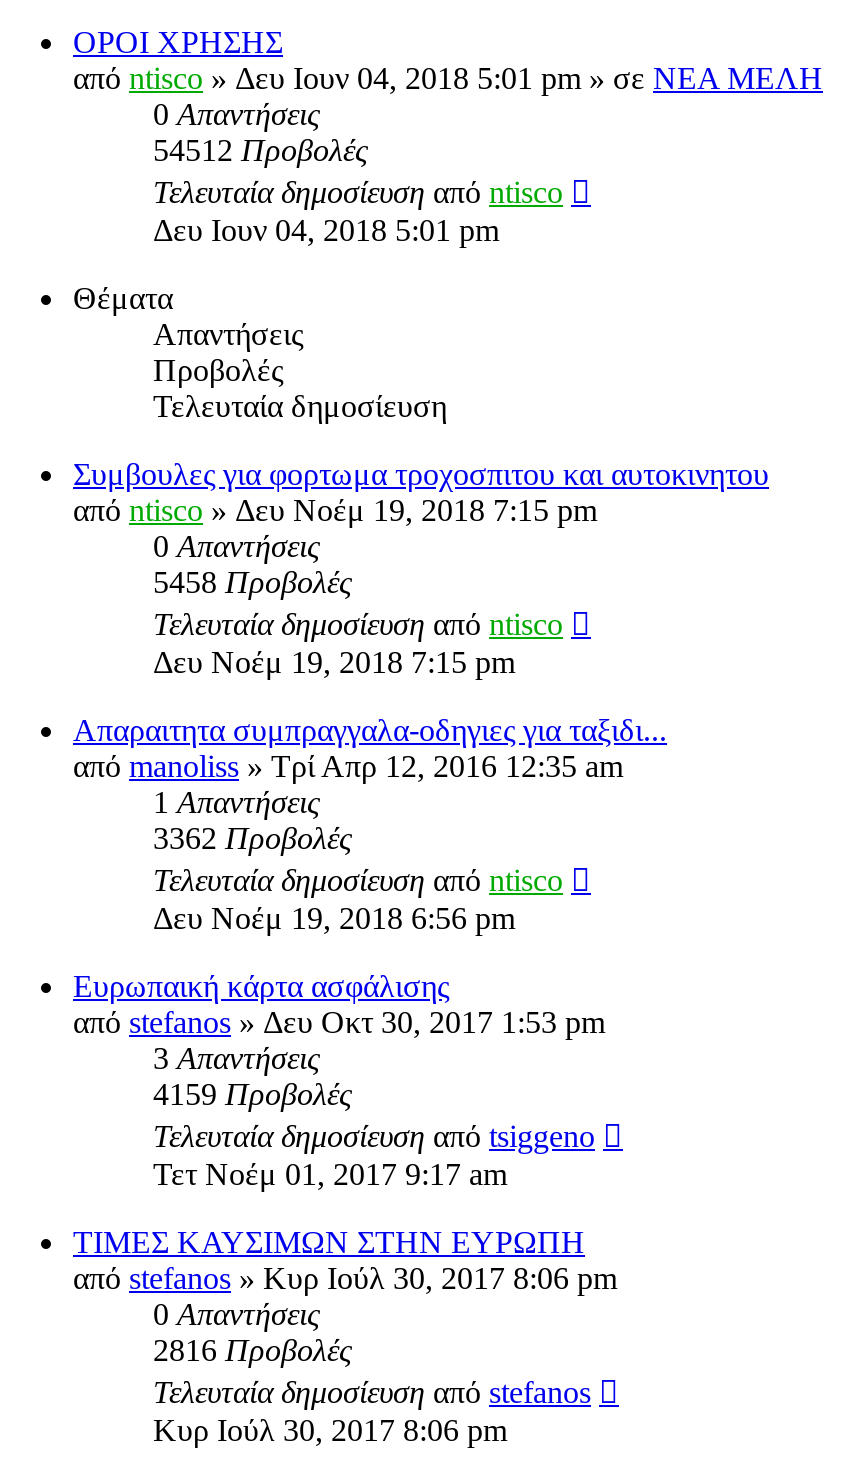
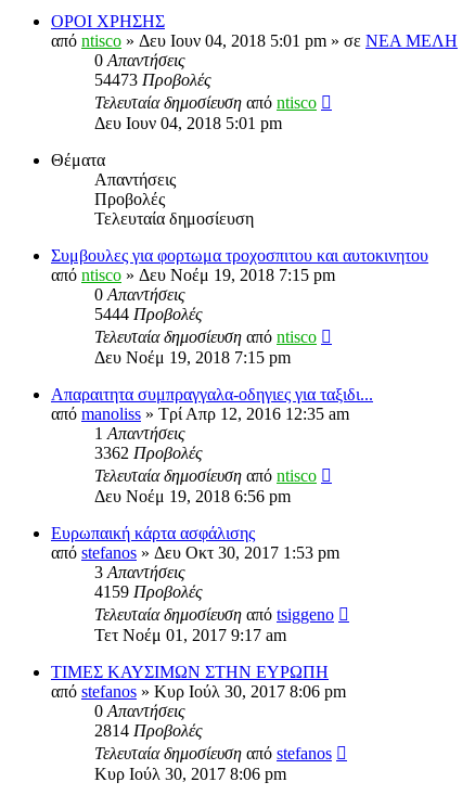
- 54512 Προβολές
+ 54473 Προβολές

- 5458 Προβολές
+ 5444 Προβολές

- 2816 Προβολές
+ 2814 Προβολές
